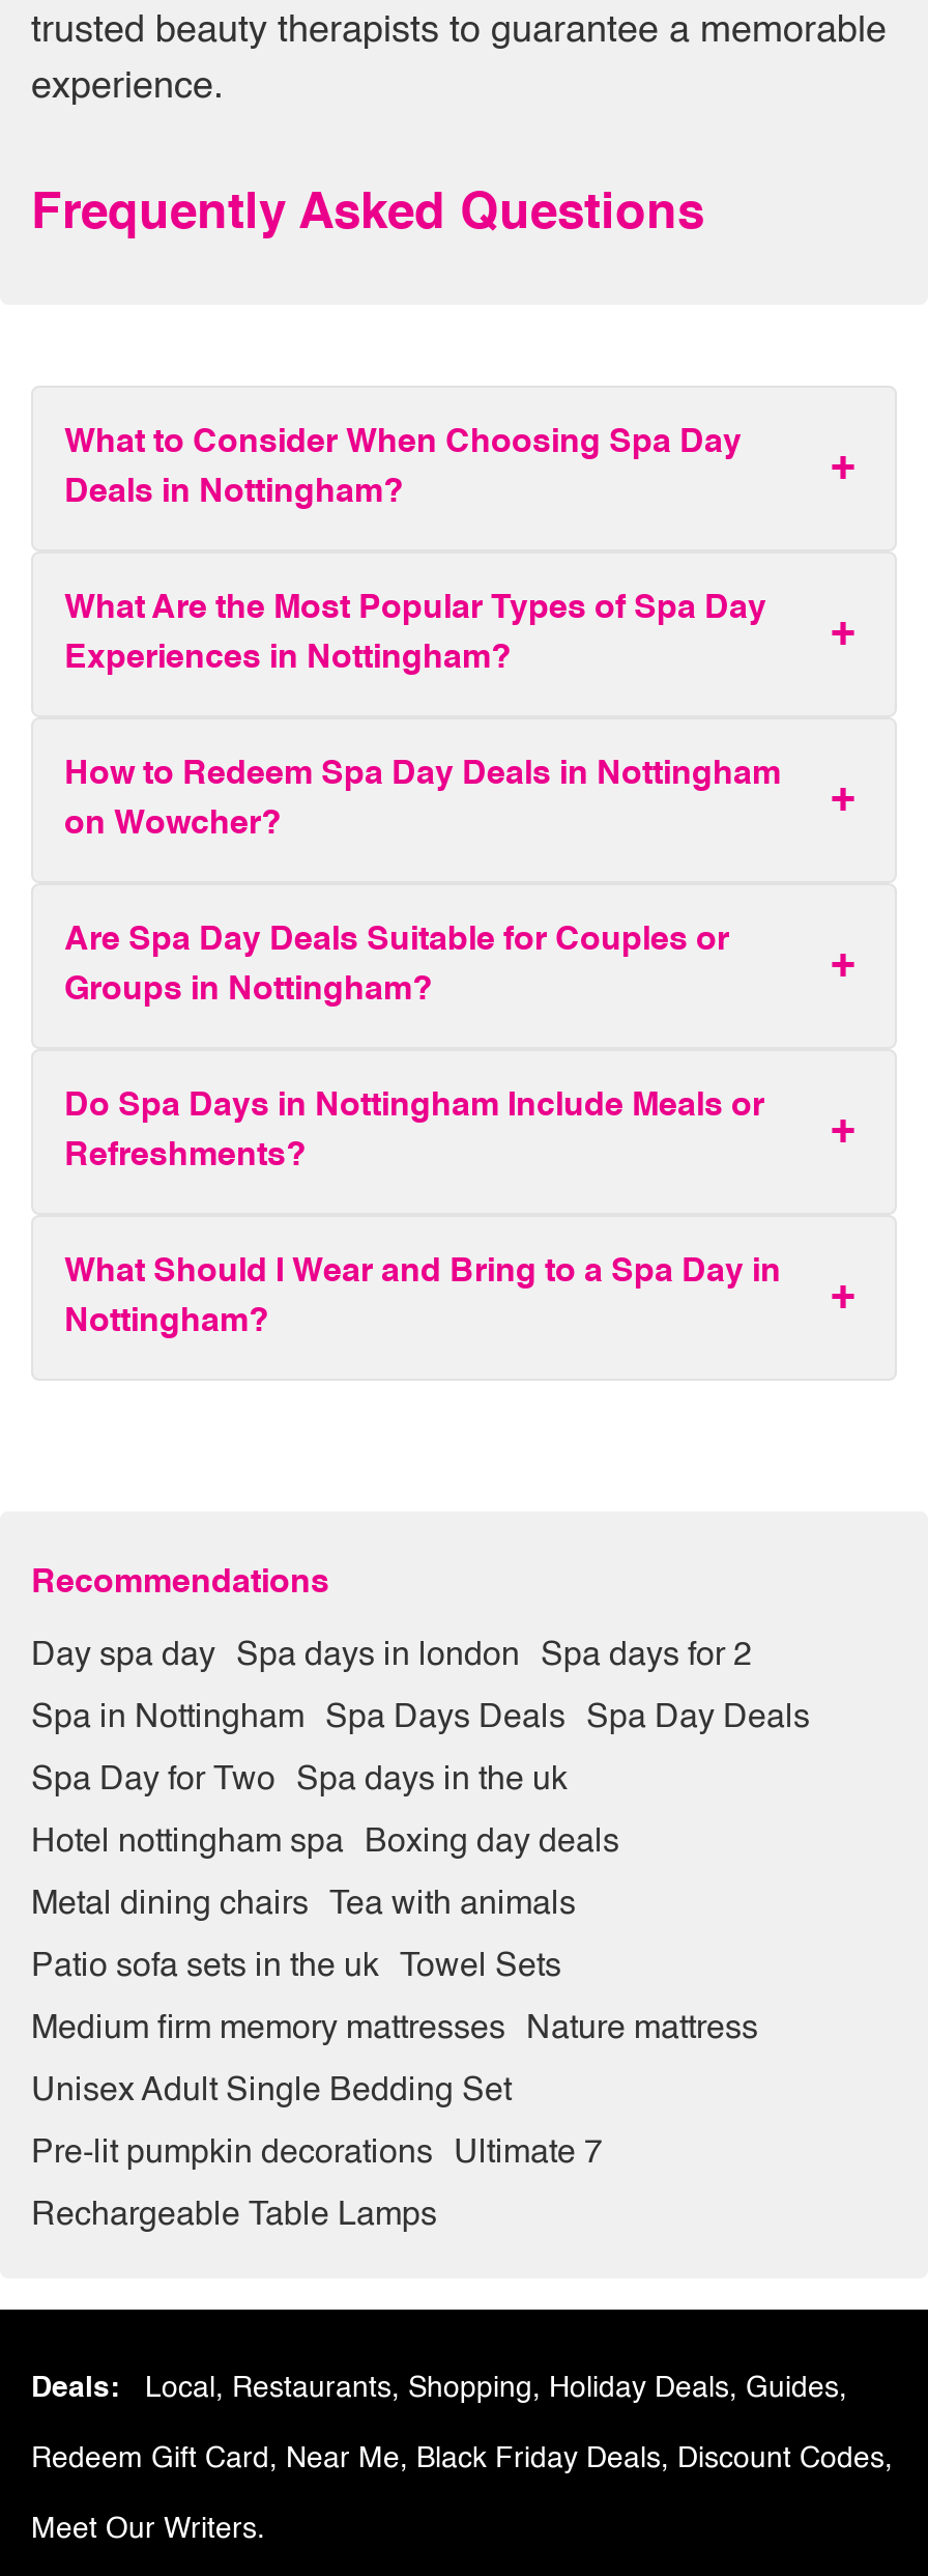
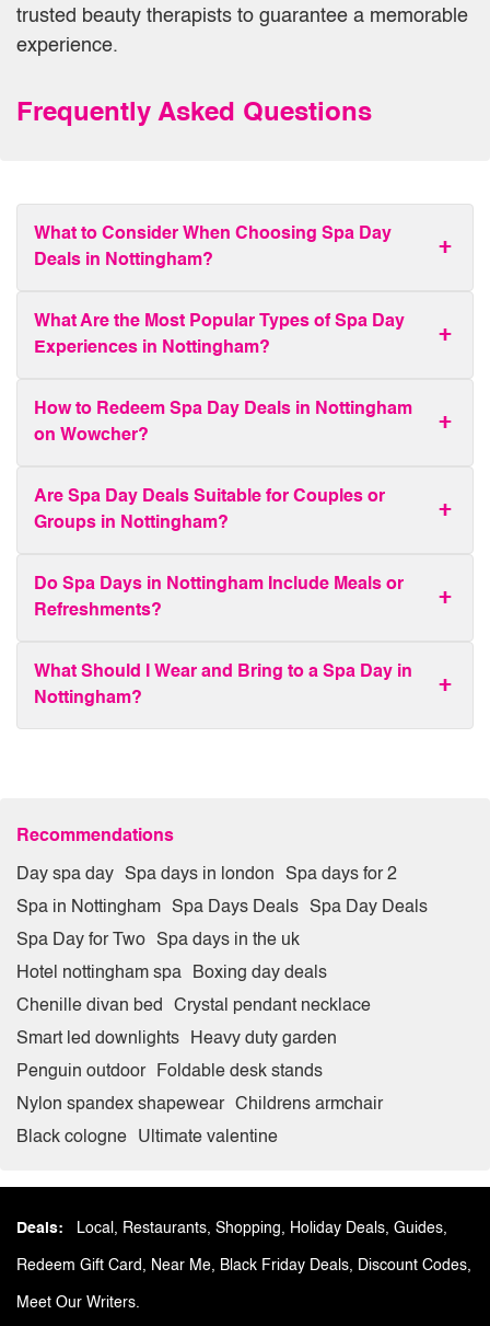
- Metal dining chairs
- Tea with animals
- Patio sofa sets in the uk
- Towel Sets
- Medium firm memory mattresses
- Nature mattress
- Unisex Adult Single Bedding Set
- Pre-lit pumpkin decorations
- Ultimate 7
- Rechargeable Table Lamps
+ Chenille divan bed
+ Crystal pendant necklace
+ Smart led downlights
+ Heavy duty garden
+ Penguin outdoor
+ Foldable desk stands
+ Nylon spandex shapewear
+ Childrens armchair
+ Black cologne
+ Ultimate valentine
